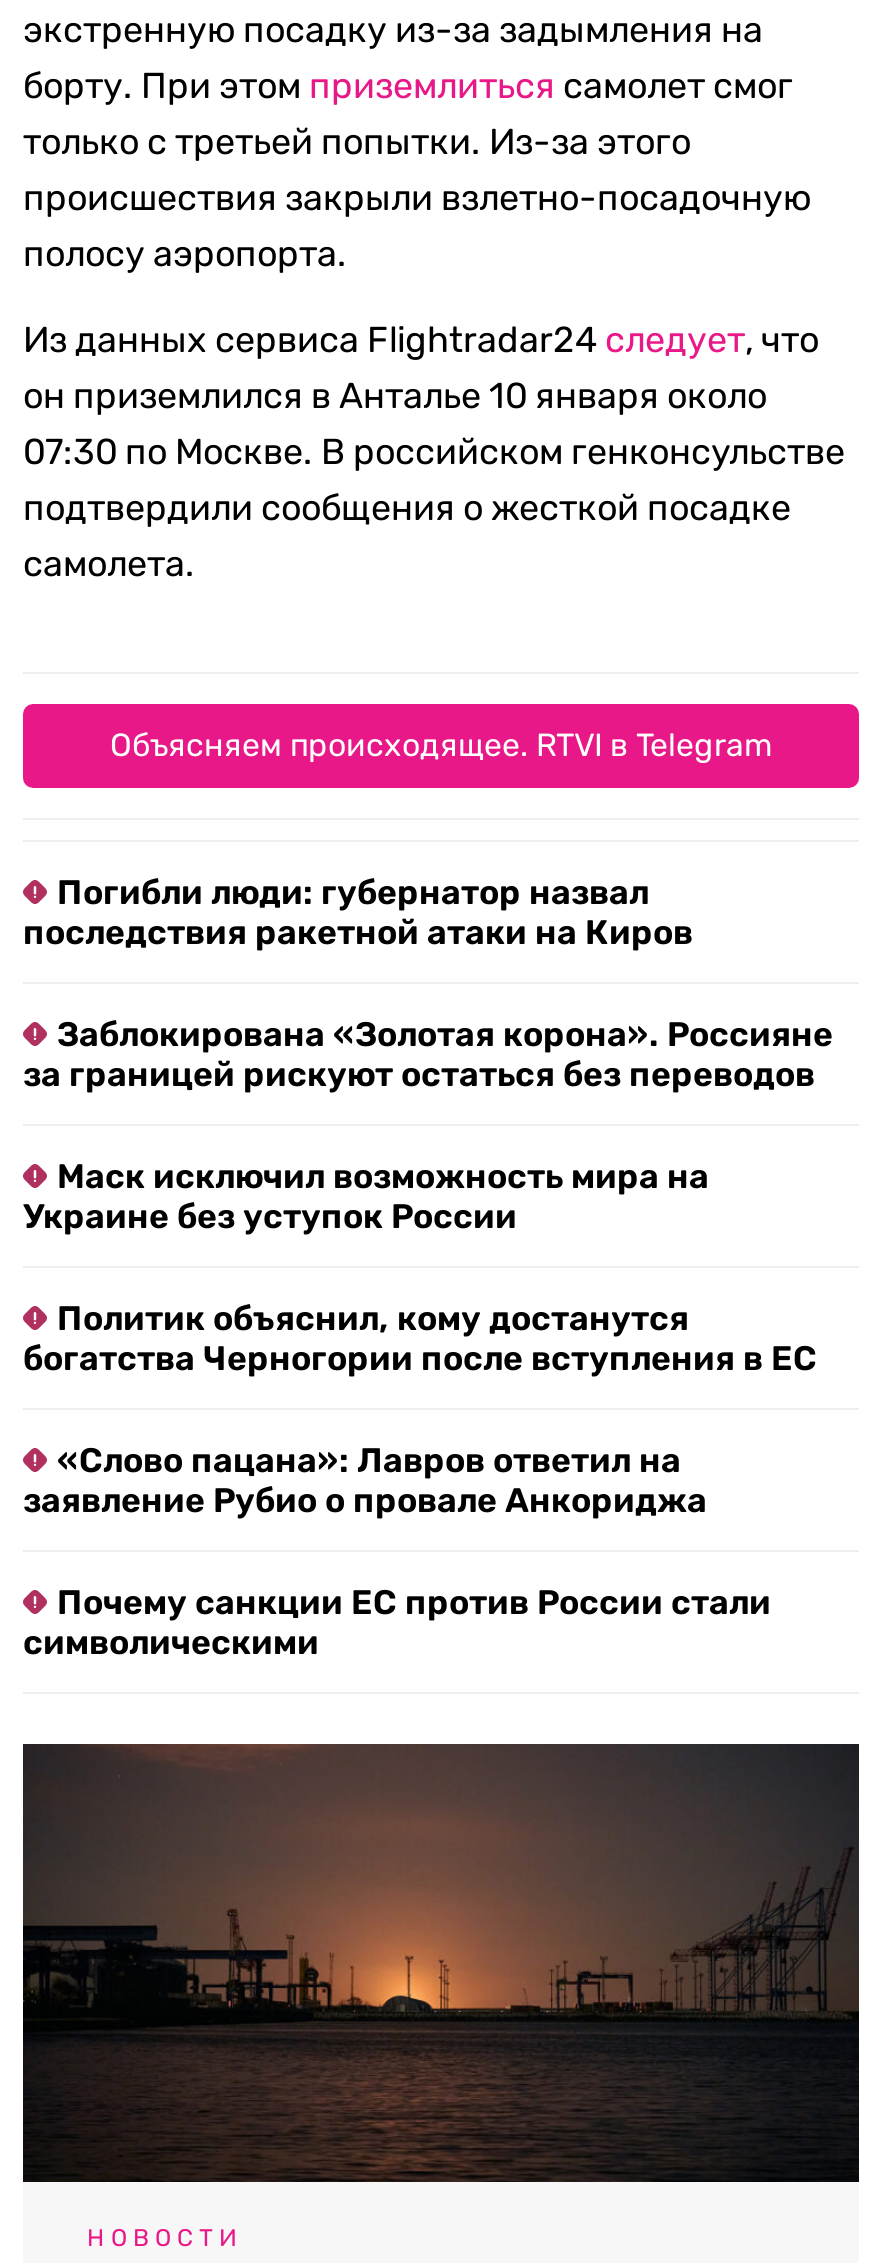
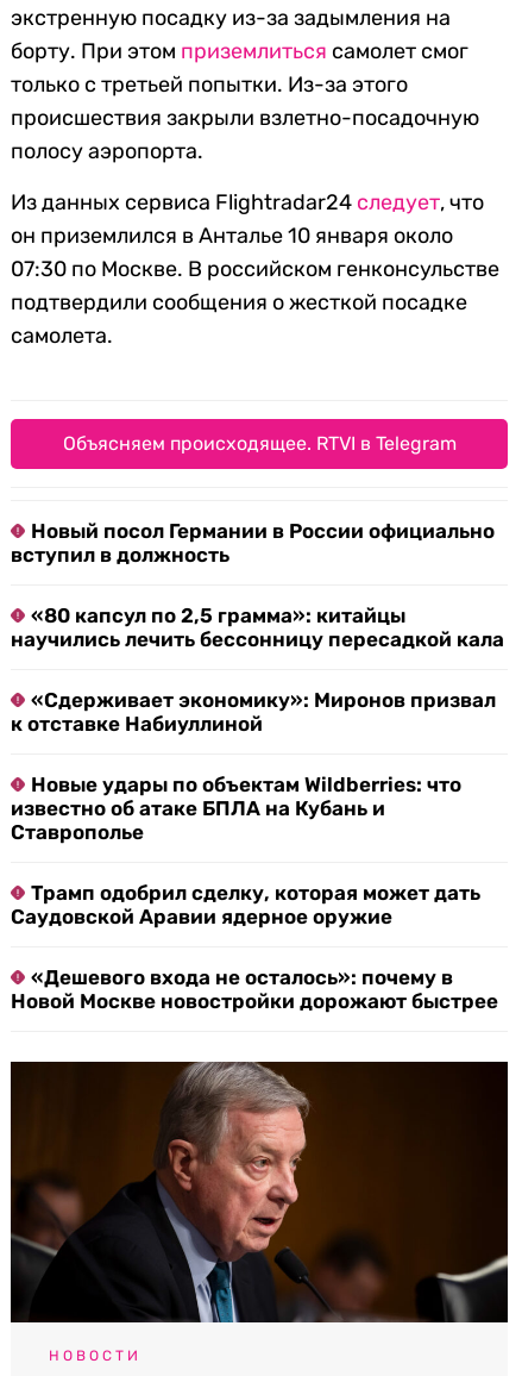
- Погибли люди: губернатор назвал
- последствия ракетной атаки на Киров
+ Новый посол Германии в России официально
+ вступил в должность

- Заблокирована «Золотая корона». Россияне
- за границей рискуют остаться без переводов
+ «80 капсул по 2,5 грамма»: китайцы
+ научились лечить бессонницу пересадкой кала

- Маск исключил возможность мира на
- Украине без уступок России
+ «Сдерживает экономику»: Миронов призвал
+ к отставке Набиуллиной

- Политик объяснил, кому достанутся
- богатства Черногории после вступления в ЕС
+ Новые удары по объектам Wildberries: что
+ известно об атаке БПЛА на Кубань и
+ Ставрополье

- «Слово пацана»: Лавров ответил на
- заявление Рубио о провале Анкориджа
+ Трамп одобрил сделку, которая может дать
+ Саудовской Аравии ядерное оружие

- Почему санкции ЕС против России стали
- символическими
+ «Дешевого входа не осталось»: почему в
+ Новой Москве новостройки дорожают быстрее

- [image]
+ [image]
